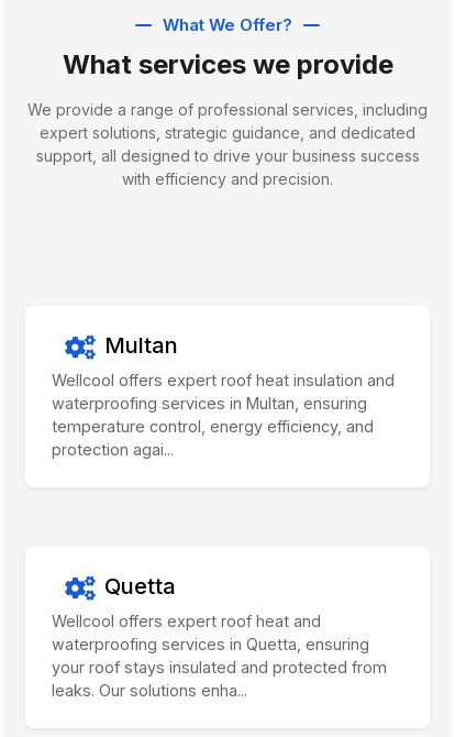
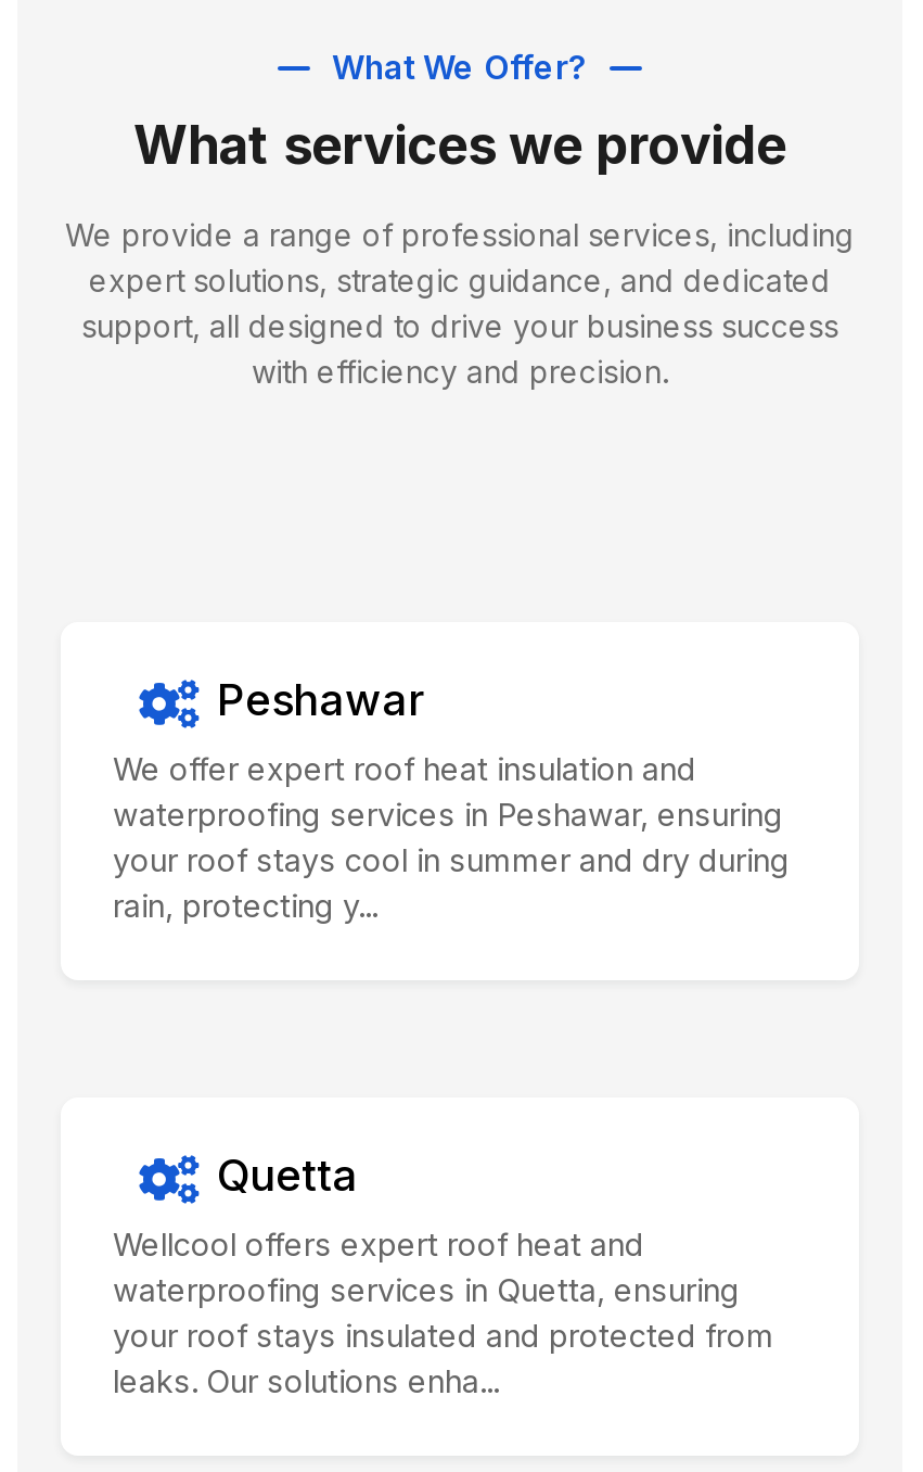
- Multan
+ Peshawar

- Wellcool offers expert roof heat insulation and
- waterproofing services in Multan, ensuring
- temperature control, energy efficiency, and
- protection agai...
+ We offer expert roof heat insulation and
+ waterproofing services in Peshawar, ensuring
+ your roof stays cool in summer and dry during
+ rain, protecting y...
